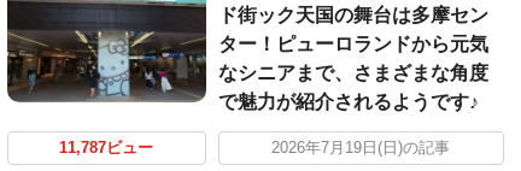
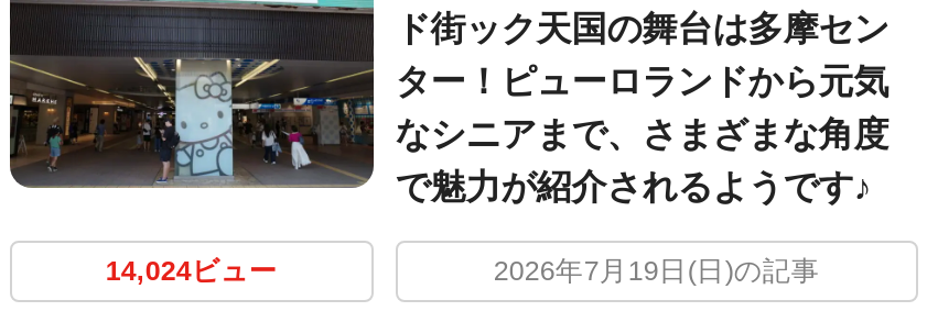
- 11,787ビュー
+ 14,024ビュー
